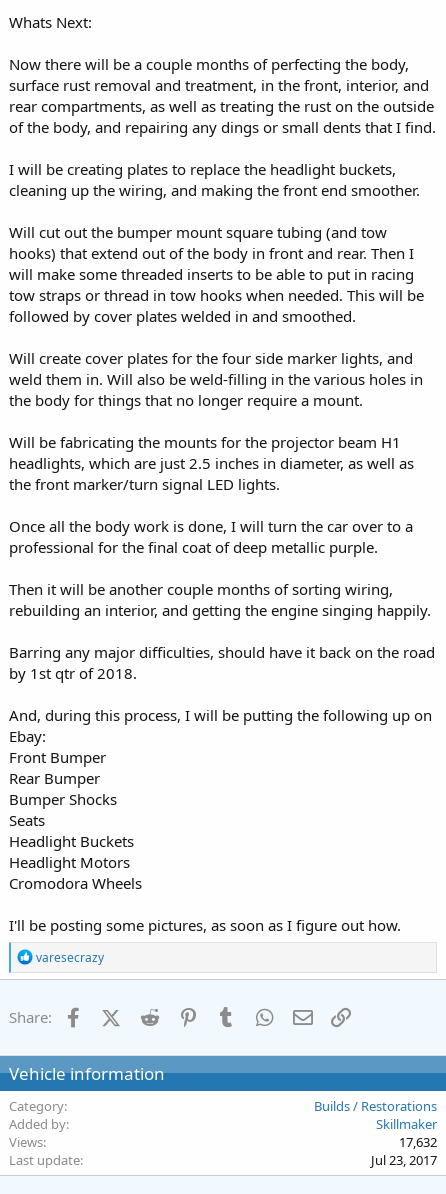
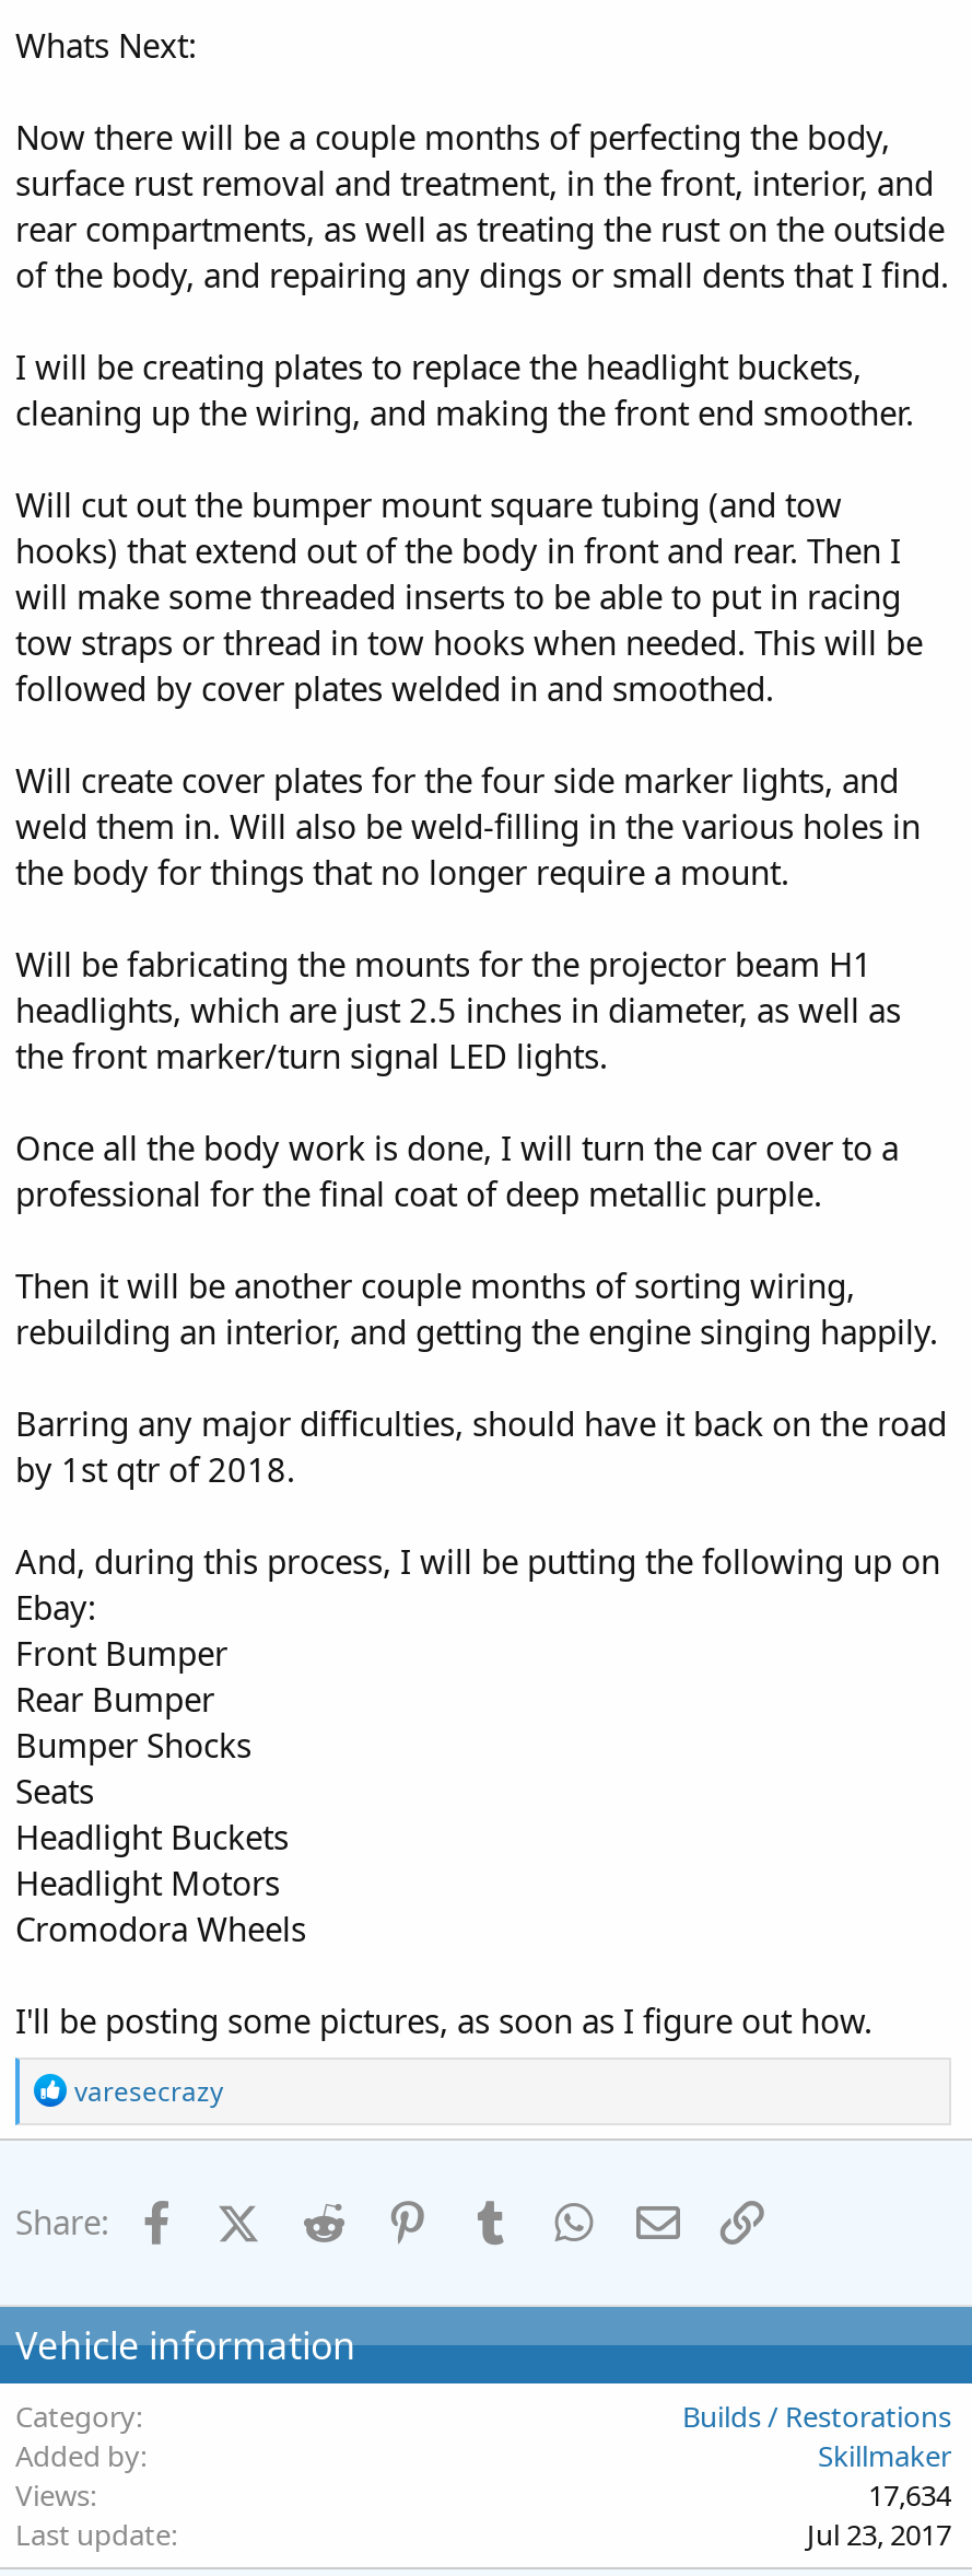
- 17,632
+ 17,634
